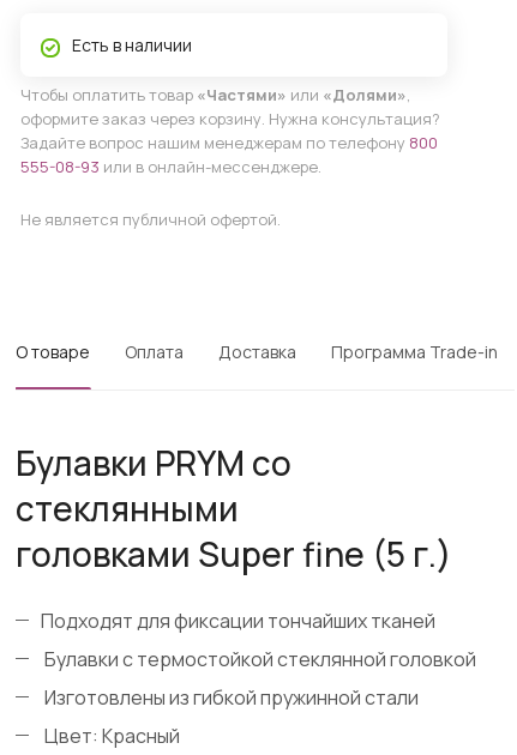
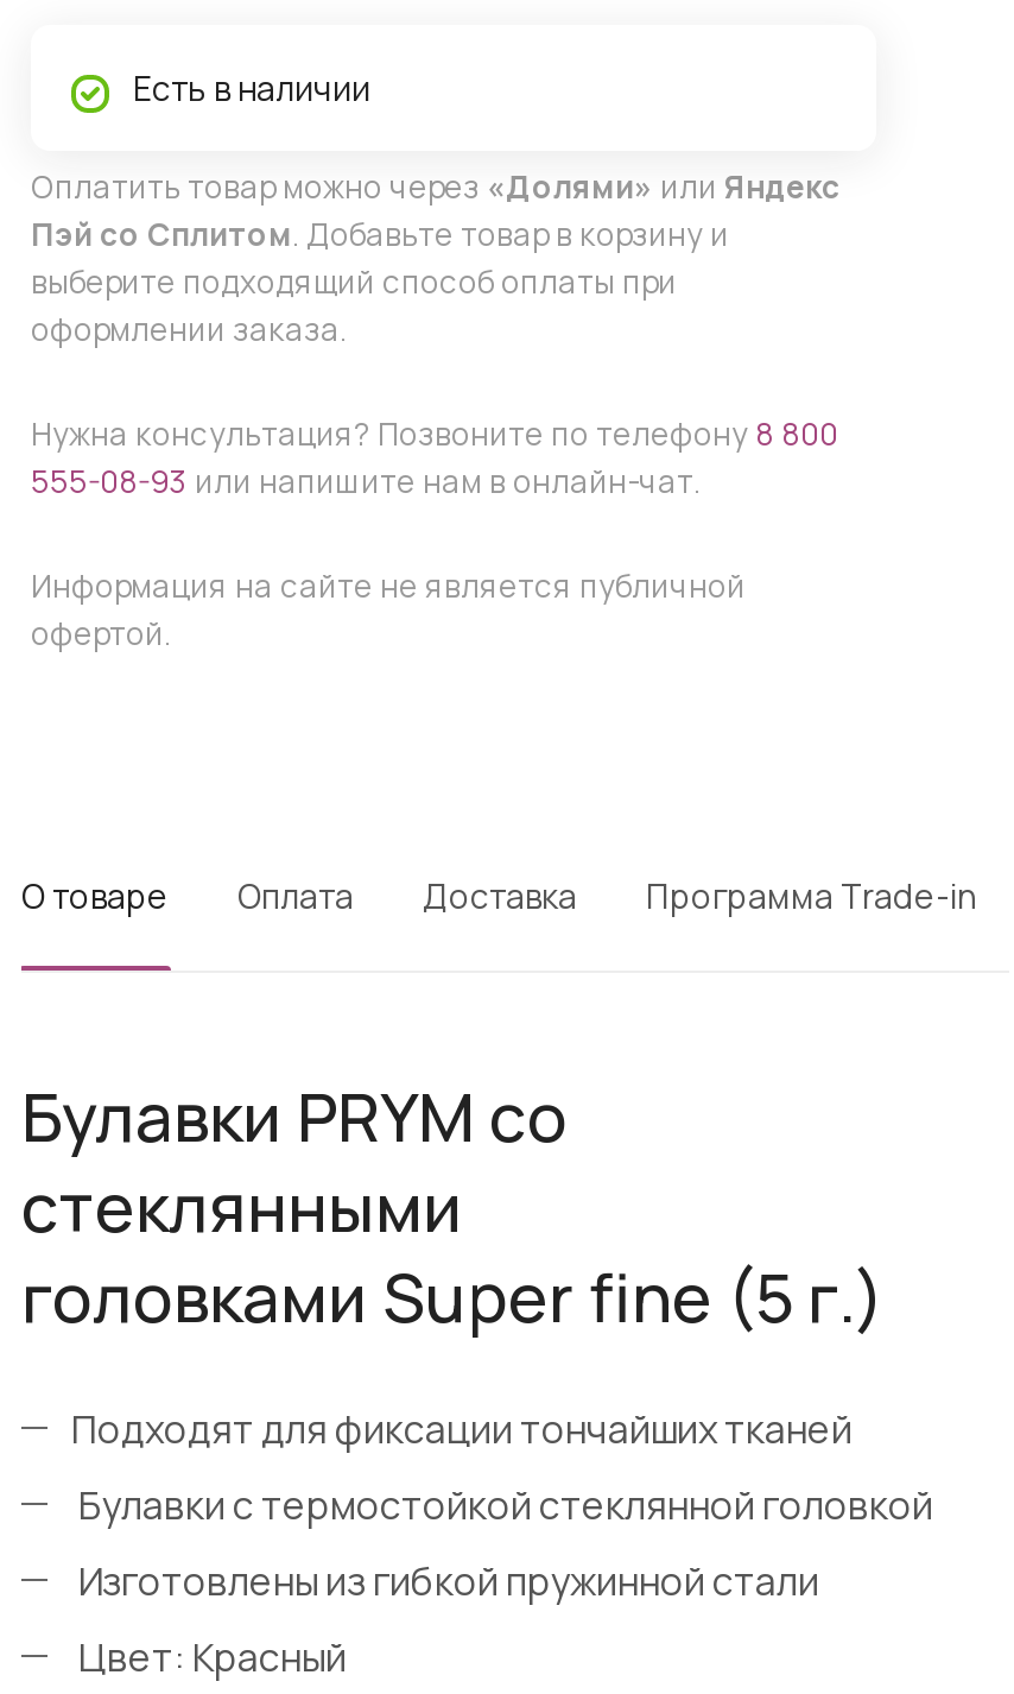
- Чтобы оплатить товар «Частями» или «Долями»,
- оформите заказ через корзину. Нужна консультация?
- Задайте вопрос нашим менеджерам по телефону 800
- 555-08-93 или в онлайн-мессенджере.
- Не является публичной офертой.
+ Оплатить товар можно через «Долями» или Яндекс
+ Пэй со Сплитом. Добавьте товар в корзину и
+ выберите подходящий способ оплаты при
+ оформлении заказа.
+ Нужна консультация? Позвоните по телефону 8 800
+ 555-08-93 или напишите нам в онлайн-чат.
+ Информация на сайте не является публичной
+ офертой.
